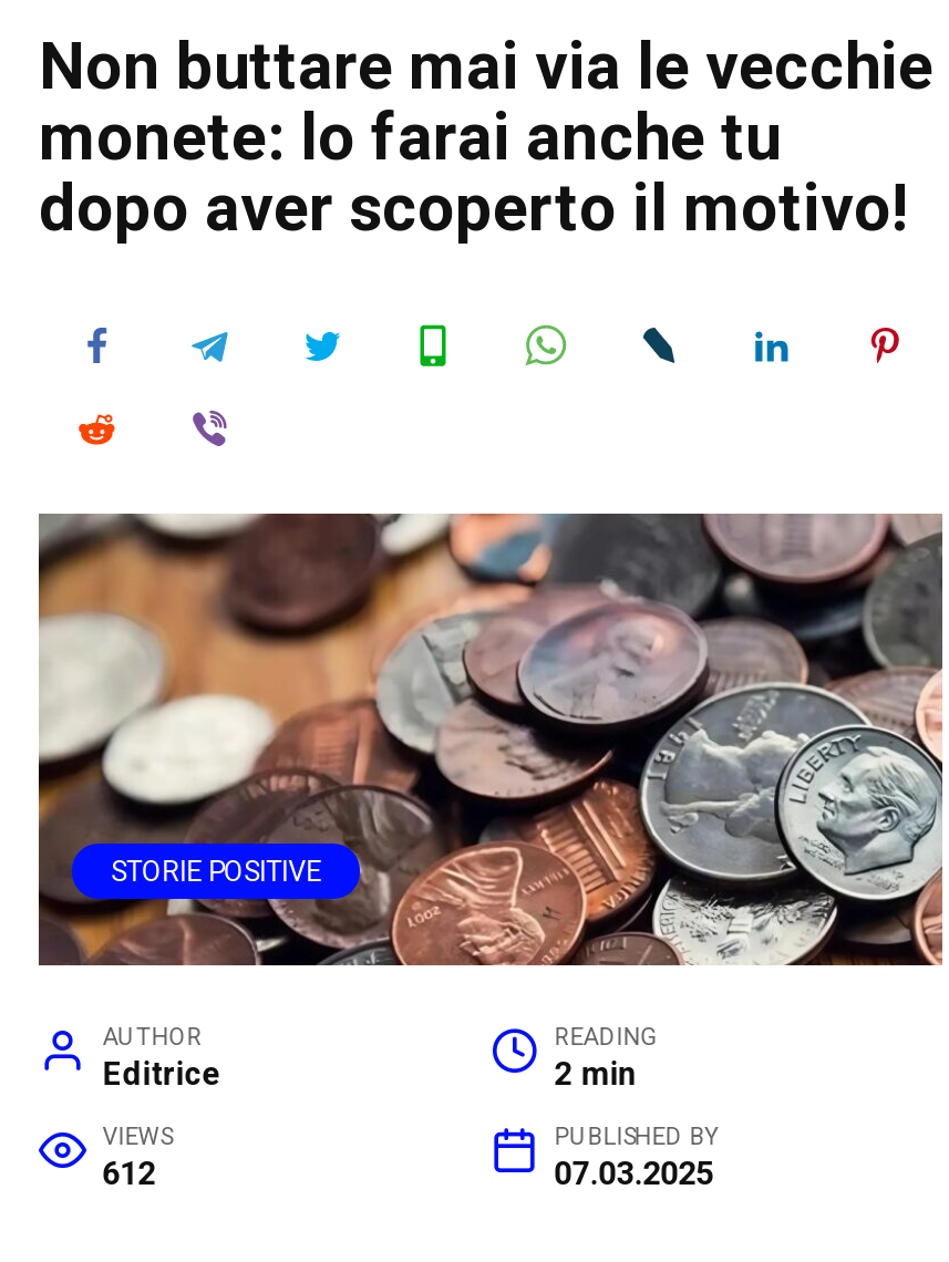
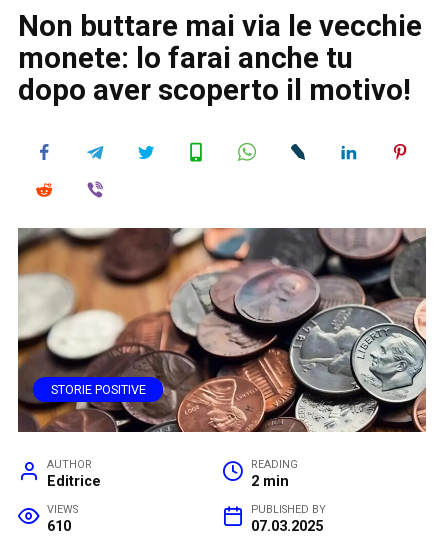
- 612
+ 610
